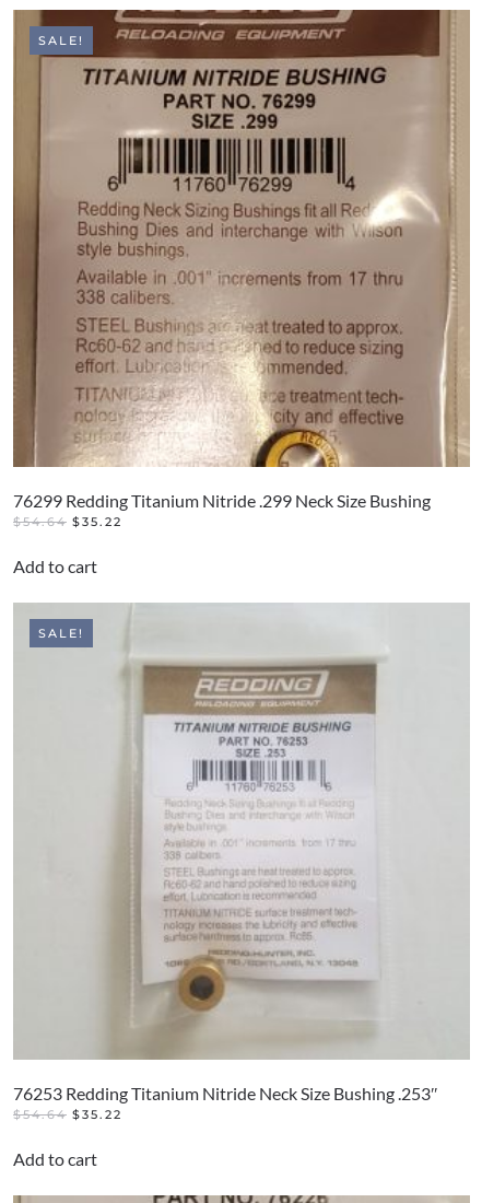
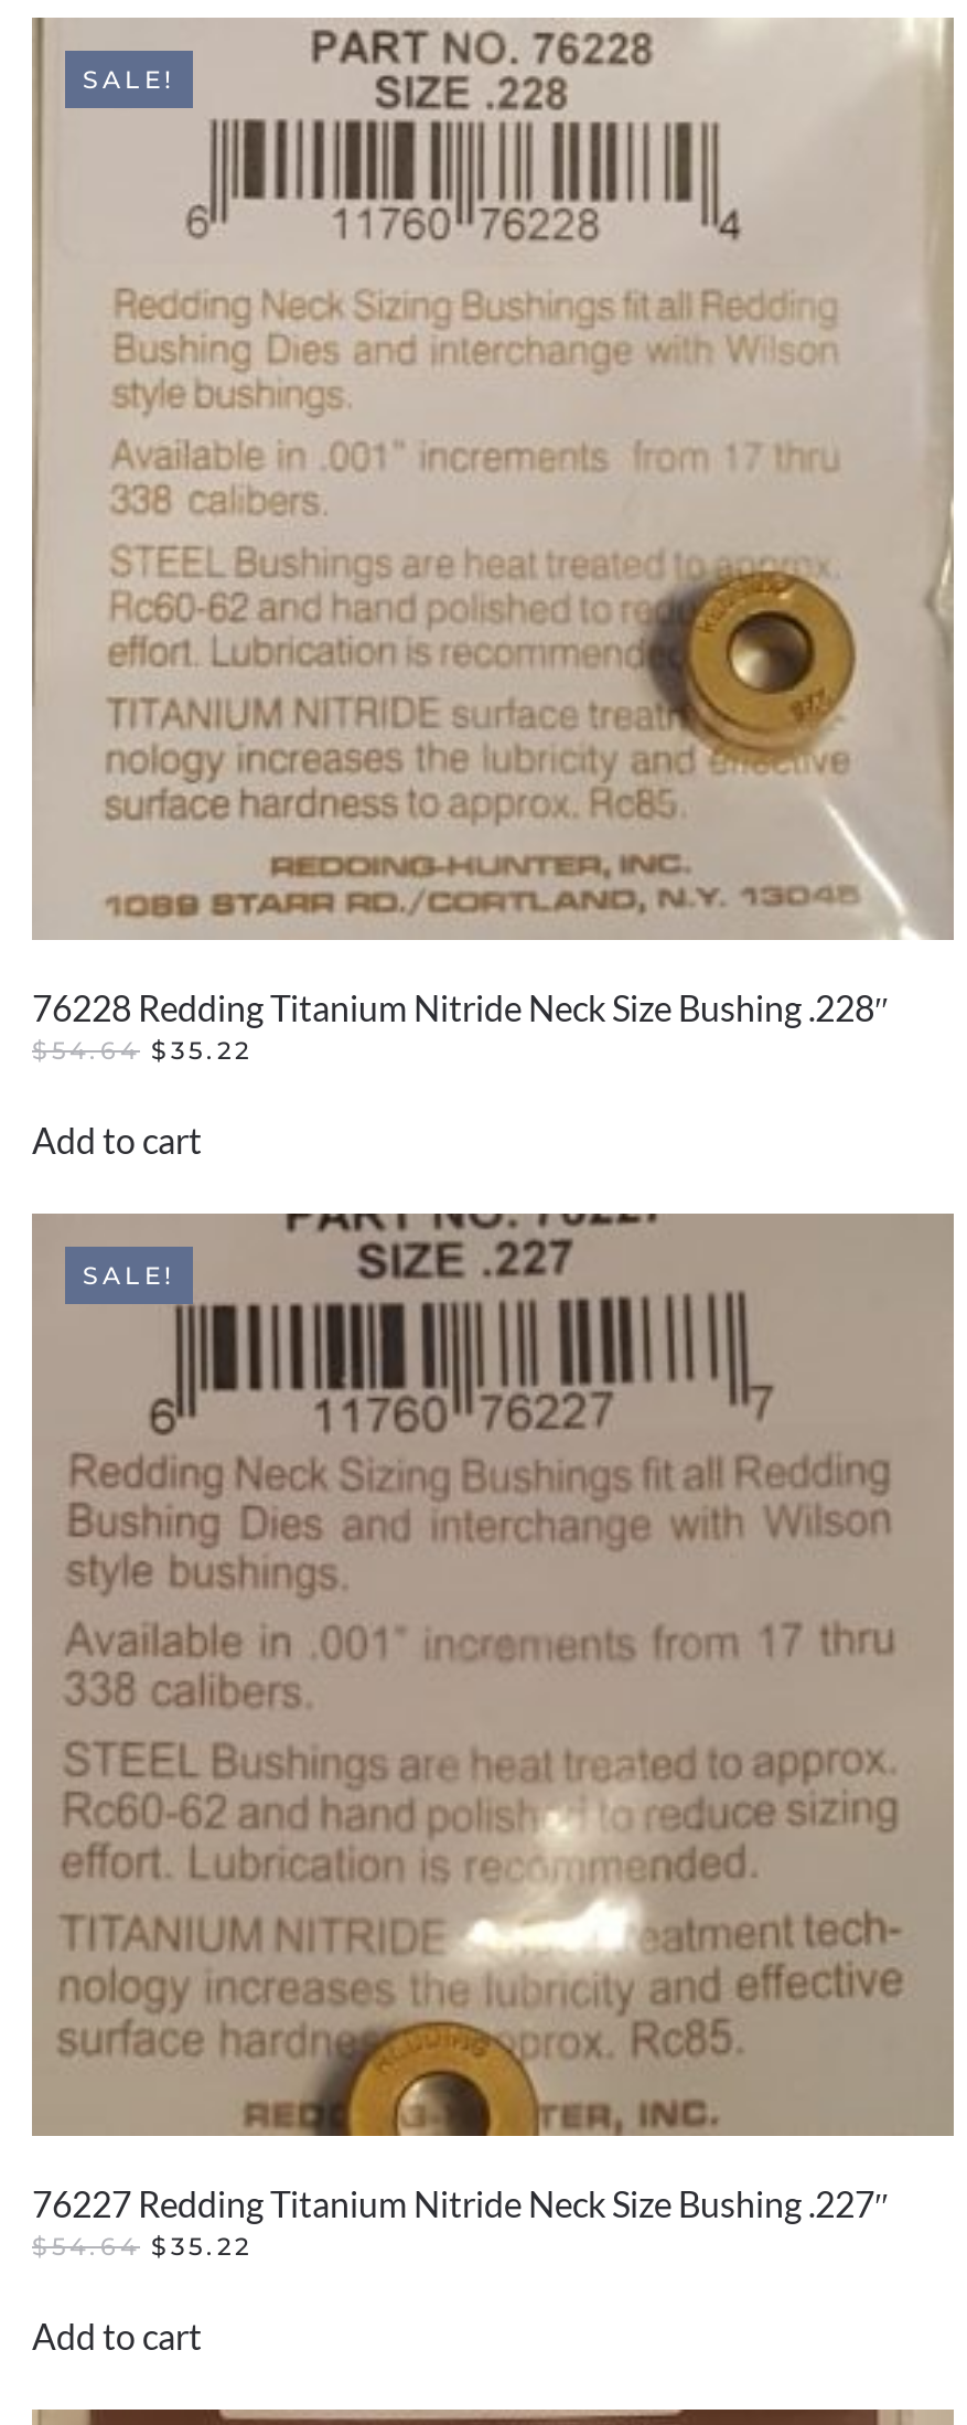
- [image]
- 76299 Redding Titanium Nitride .299 Neck Size Bushing
+ [image]
+ 76228 Redding Titanium Nitride Neck Size Bushing .228″

- [image]
- 76253 Redding Titanium Nitride Neck Size Bushing .253″
+ [image]
+ 76227 Redding Titanium Nitride Neck Size Bushing .227″
